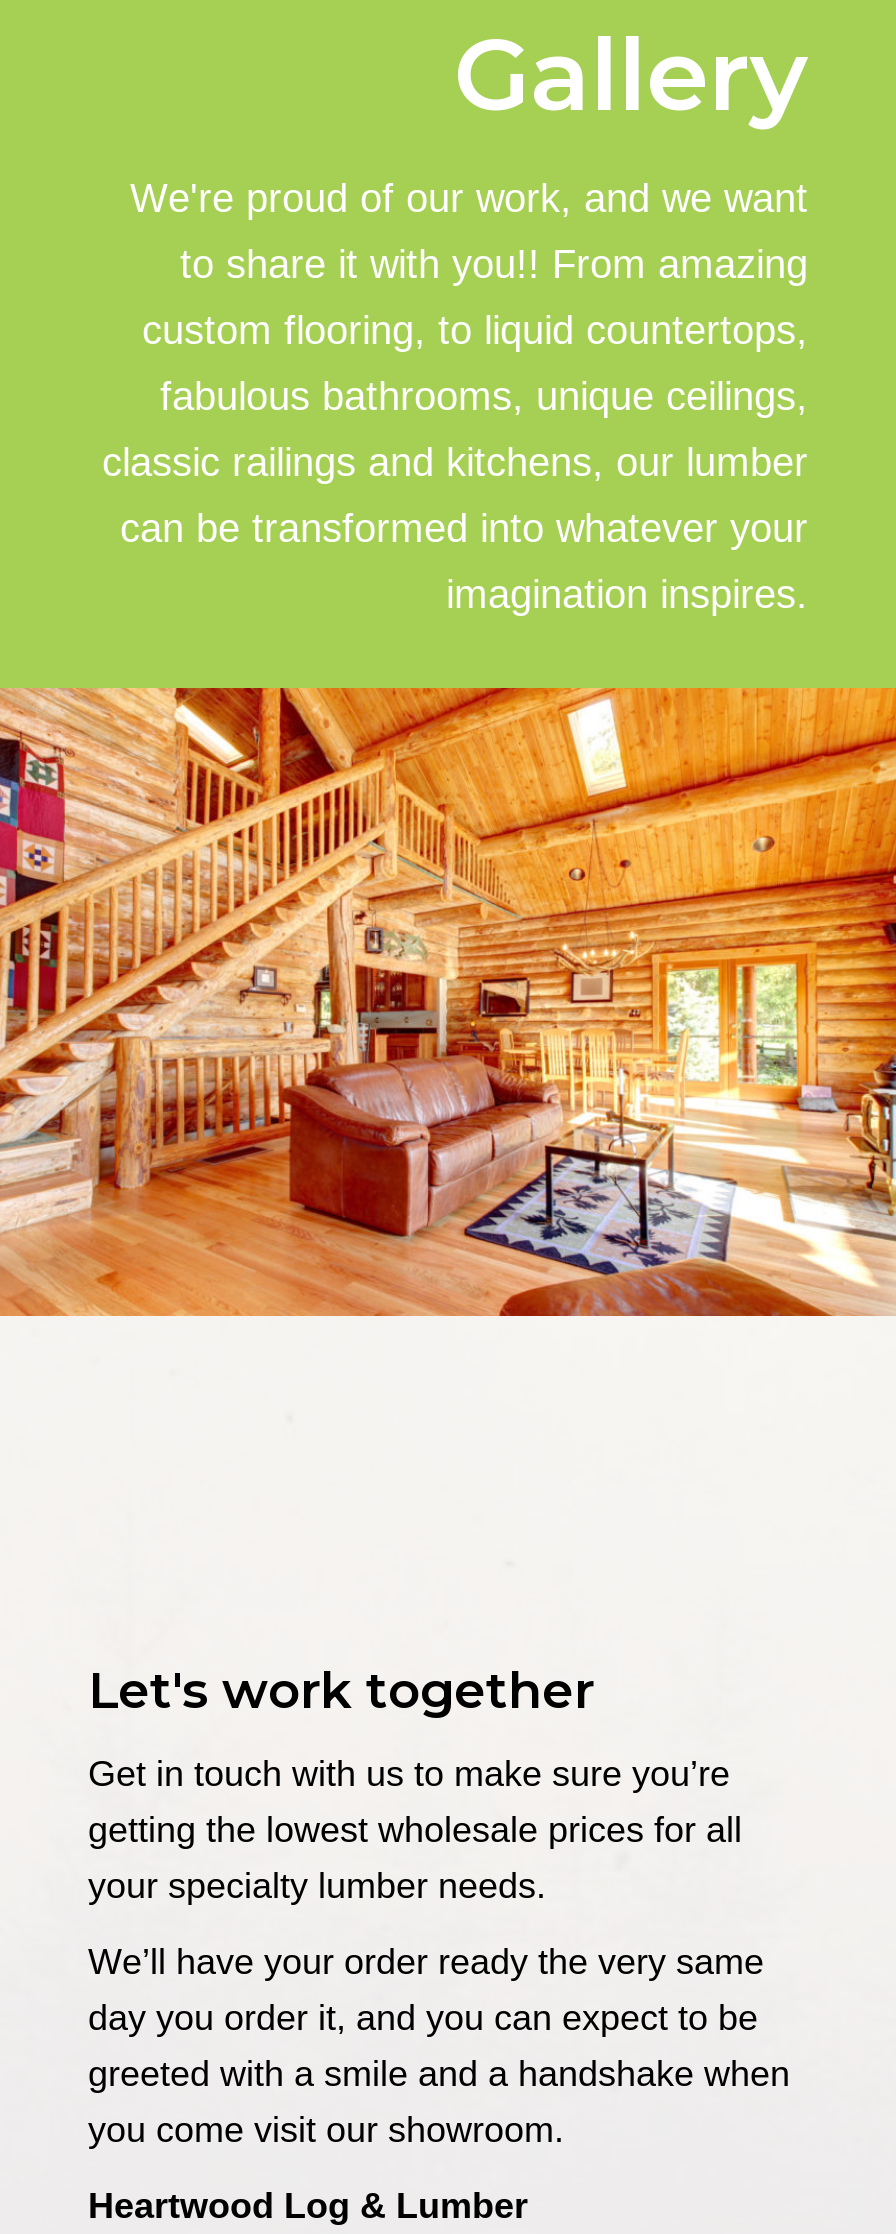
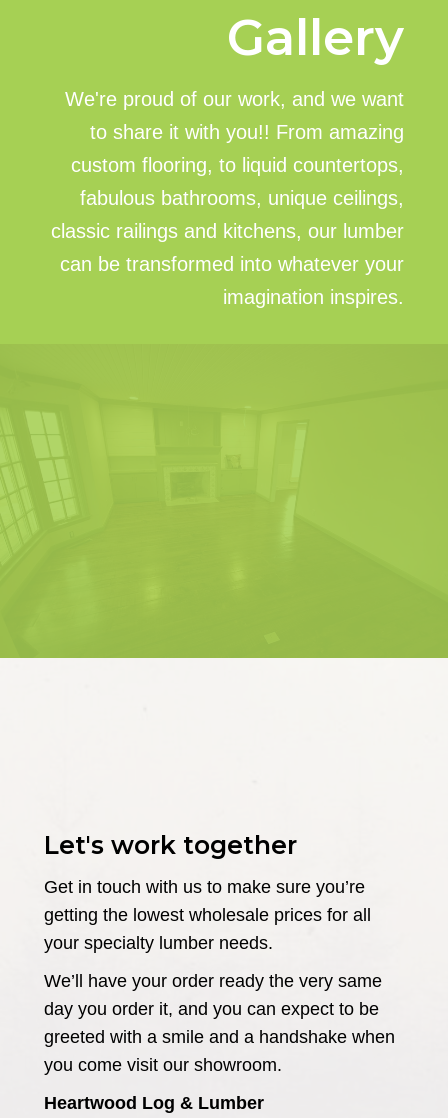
- [image]
